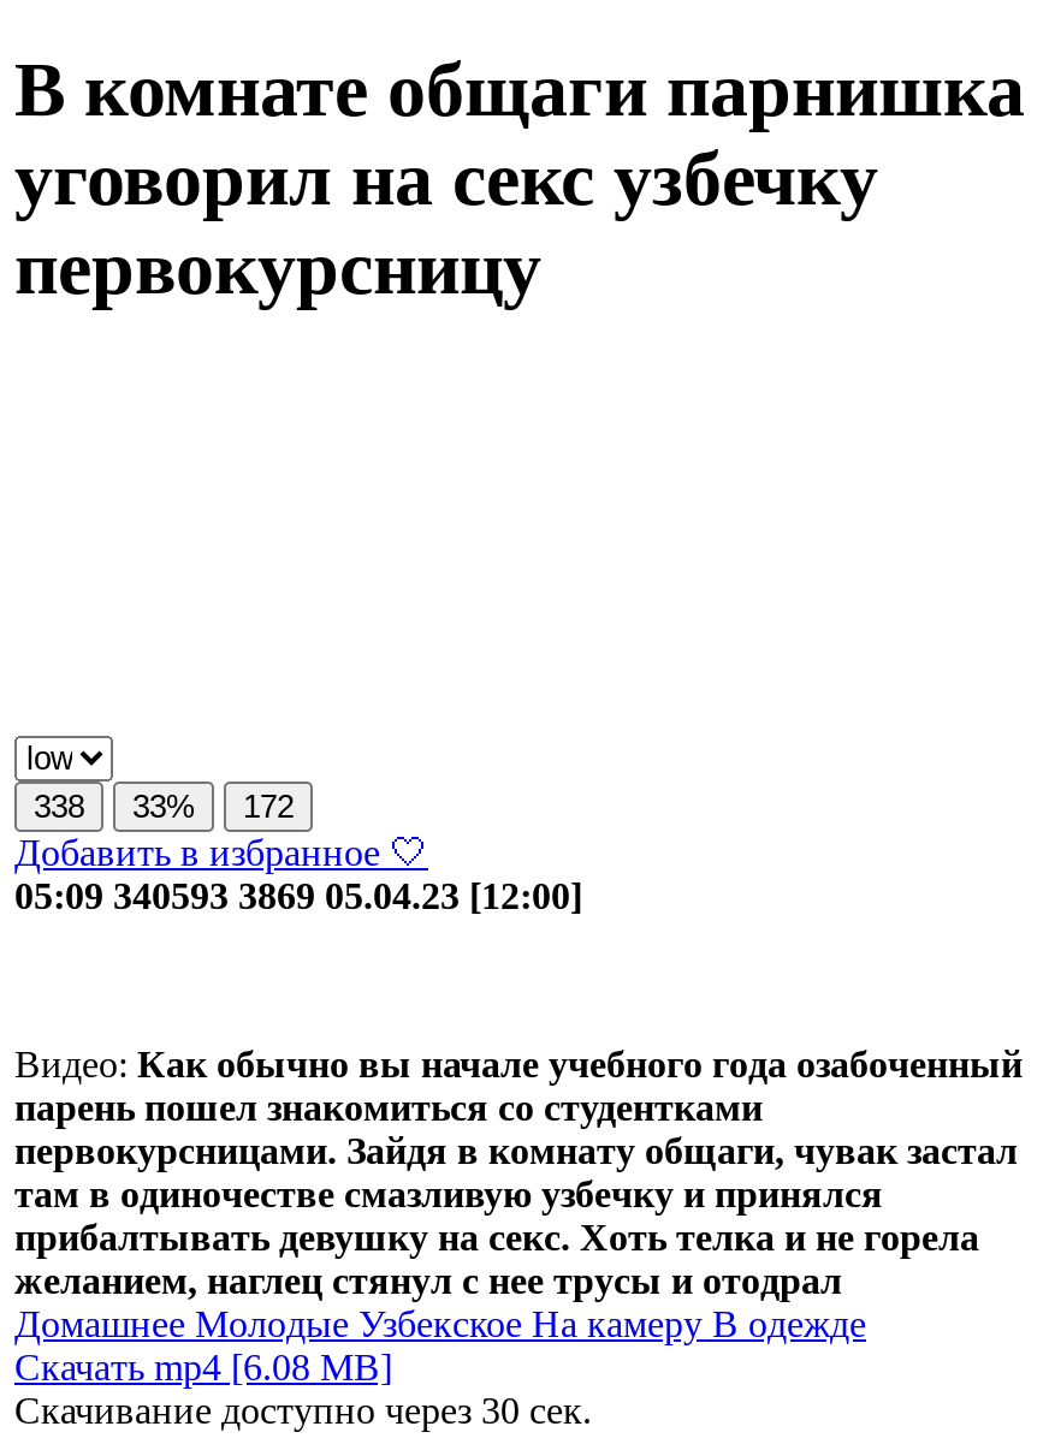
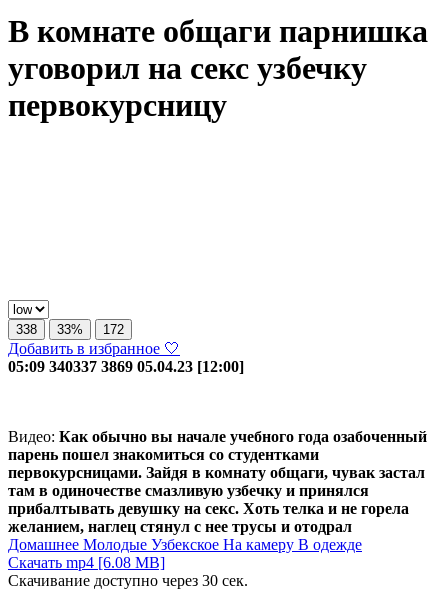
- 05:09 340593 3869 05.04.23 [12:00]
+ 05:09 340337 3869 05.04.23 [12:00]
